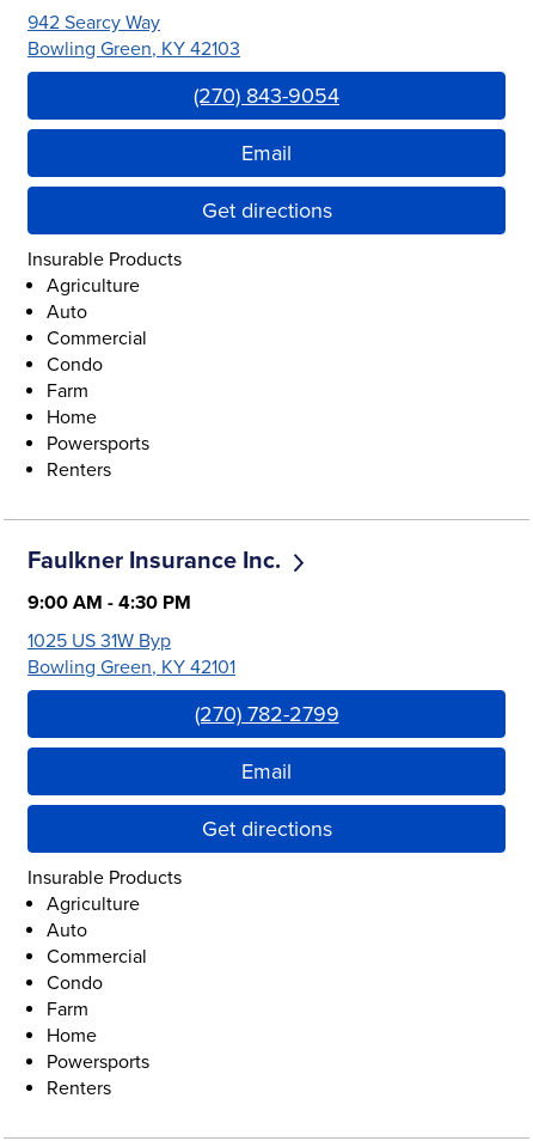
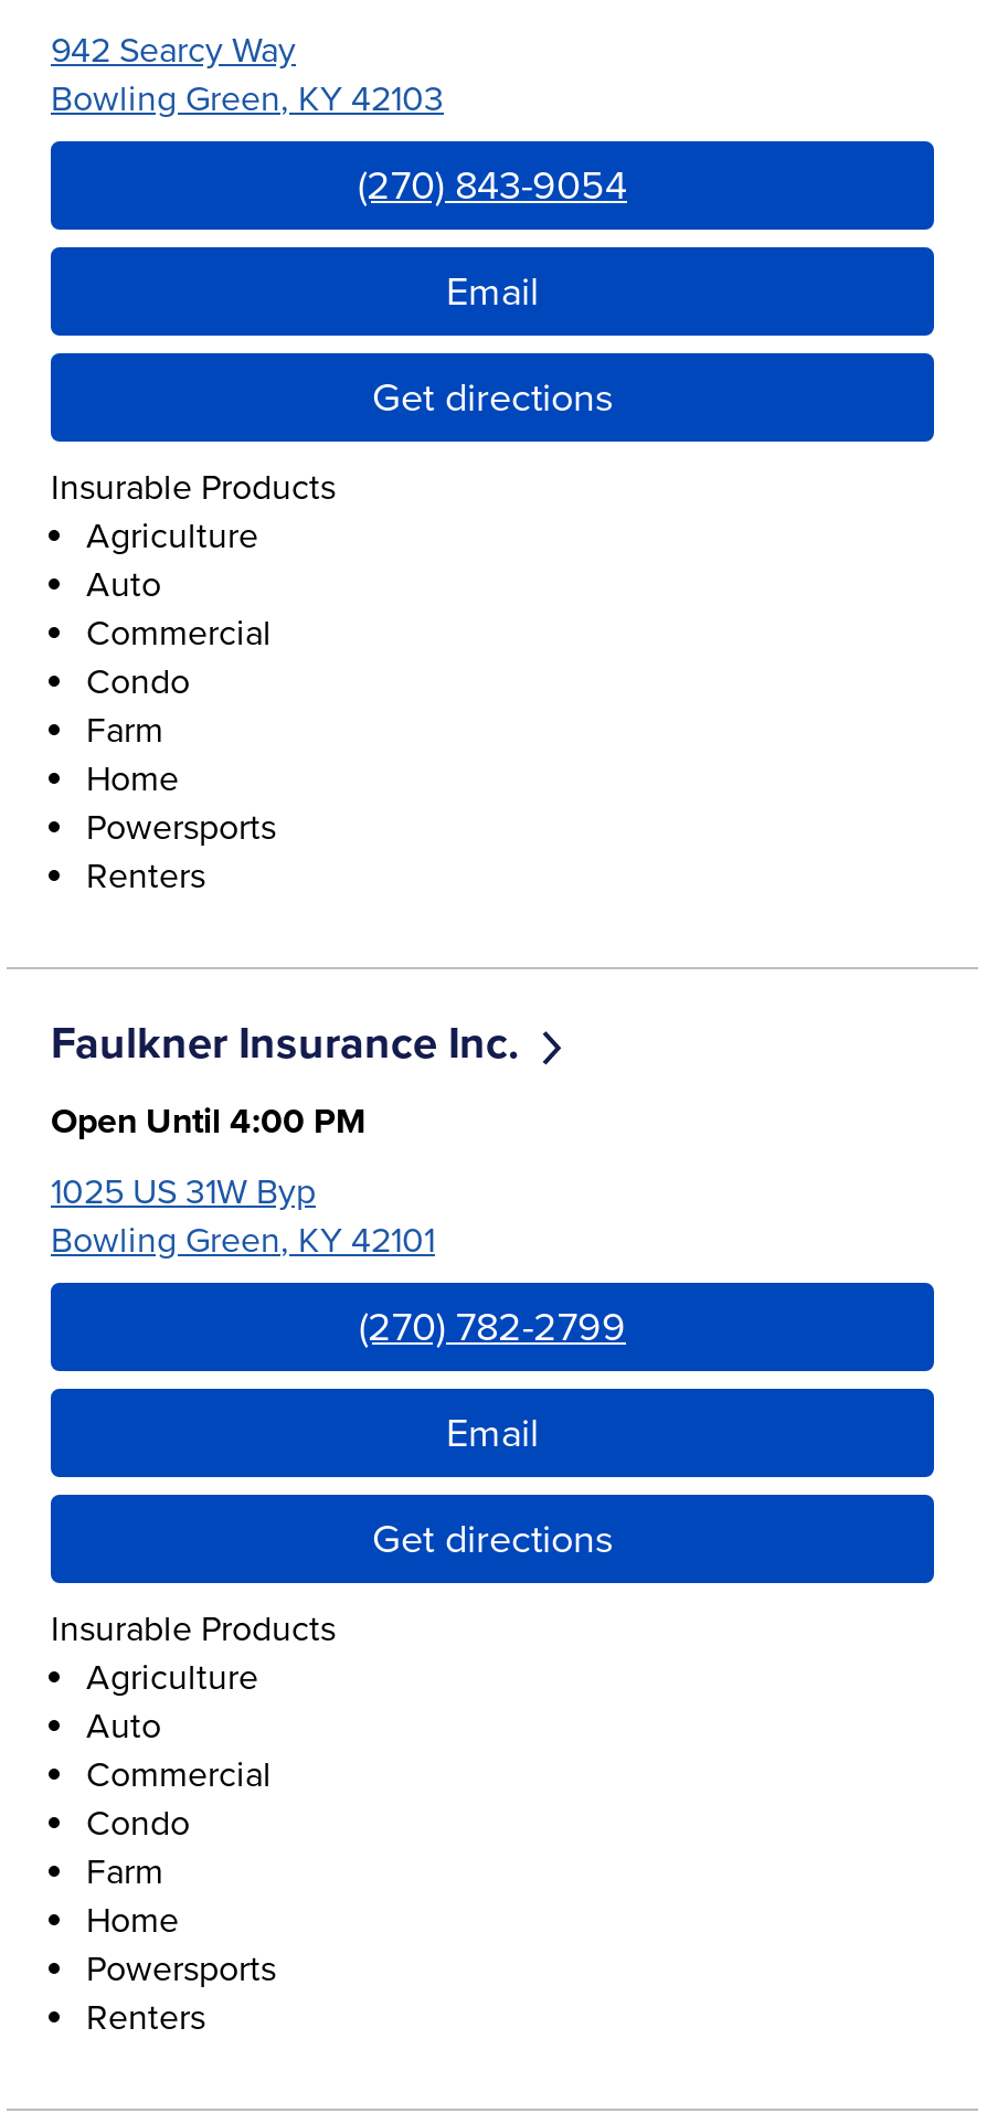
- 9:00 AM - 4:30 PM
+ Open Until 4:00 PM
